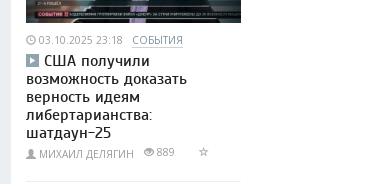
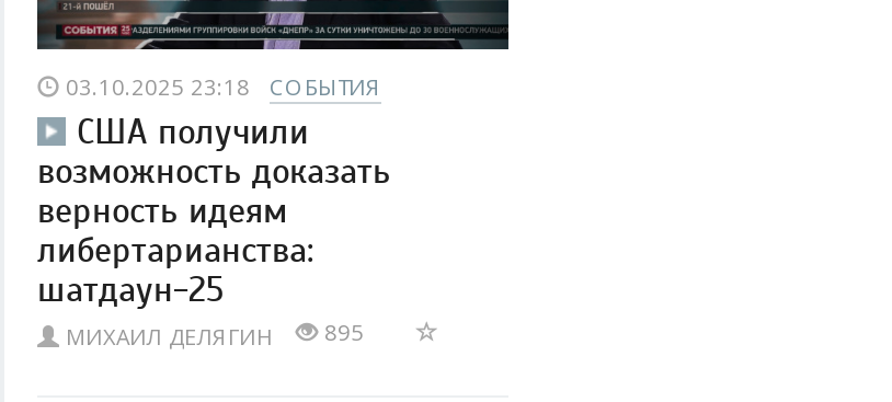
- МИХАИЛ ДЕЛЯГИН 889
+ МИХАИЛ ДЕЛЯГИН 895
